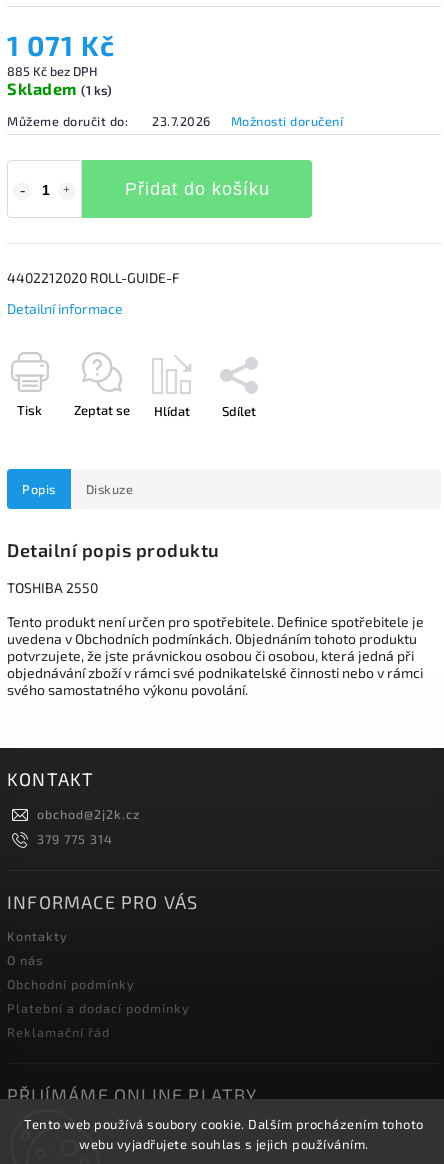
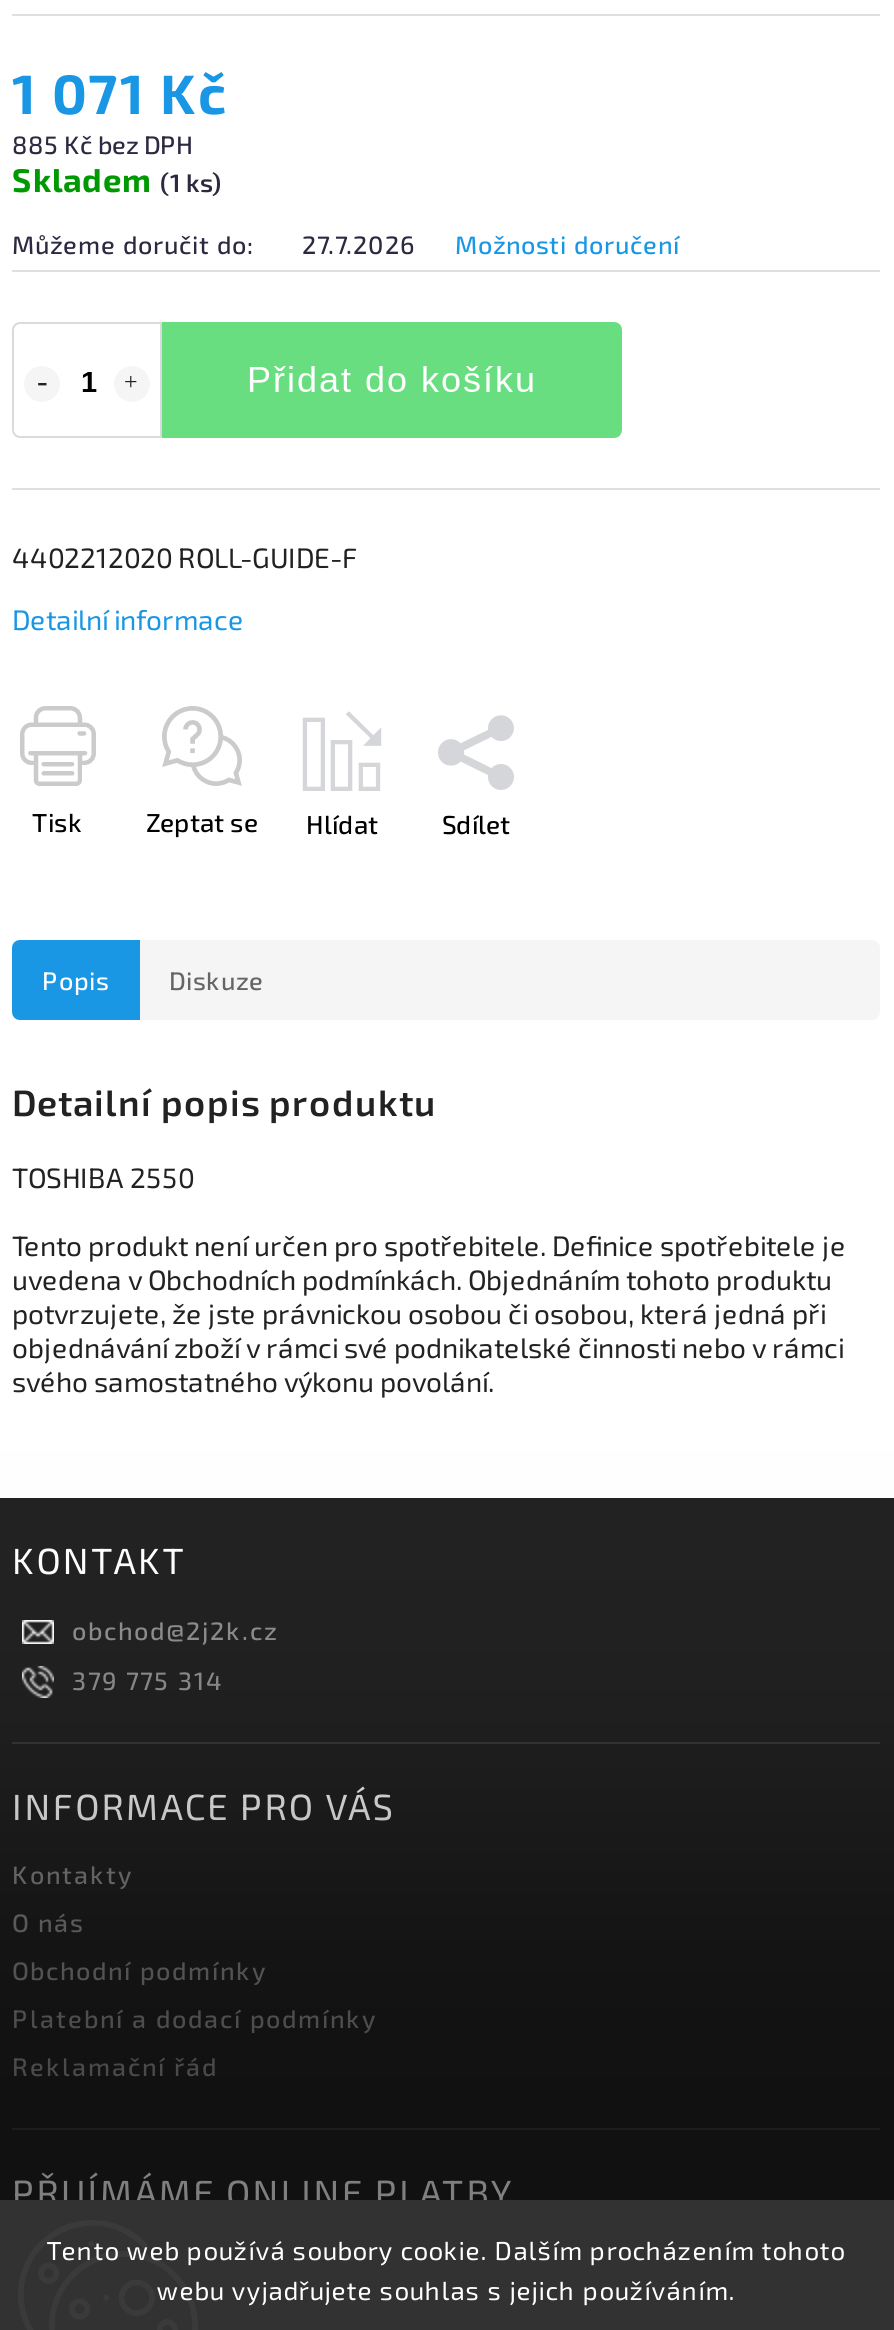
- Můžeme doručit do: 23.7.2026 Možnosti doručení
+ Můžeme doručit do: 27.7.2026 Možnosti doručení
